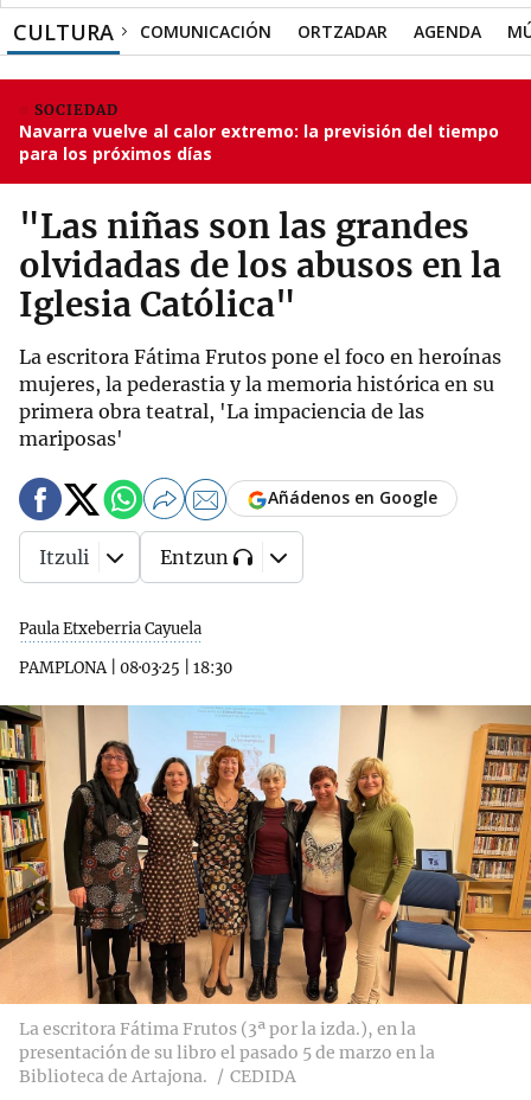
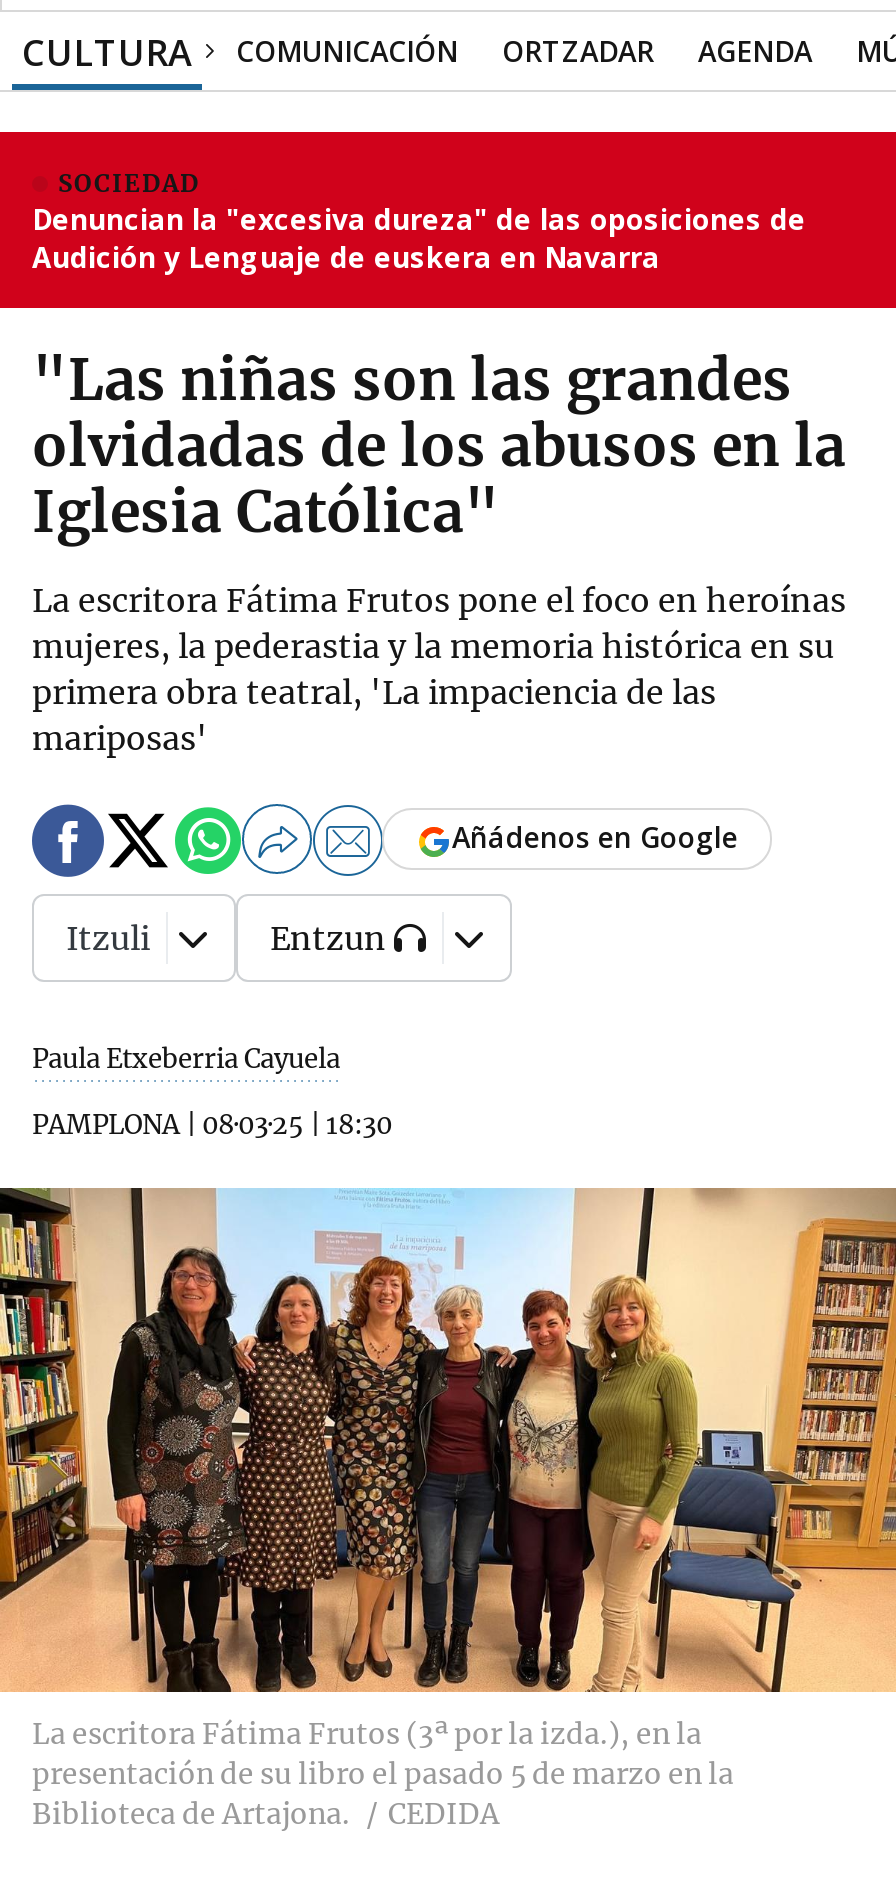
- Navarra vuelve al calor extremo: la previsión del tiempo
- para los próximos días
+ Denuncian la "excesiva dureza" de las oposiciones de
+ Audición y Lenguaje de euskera en Navarra
